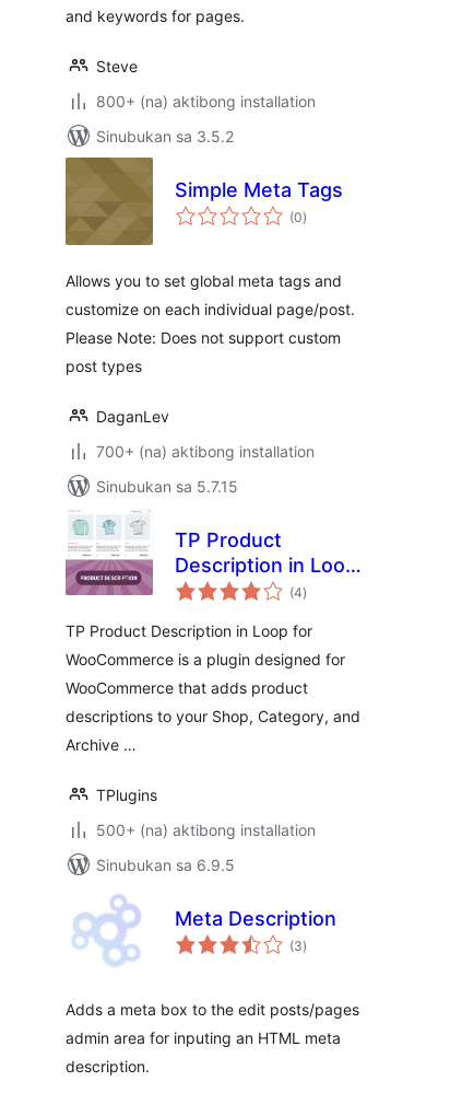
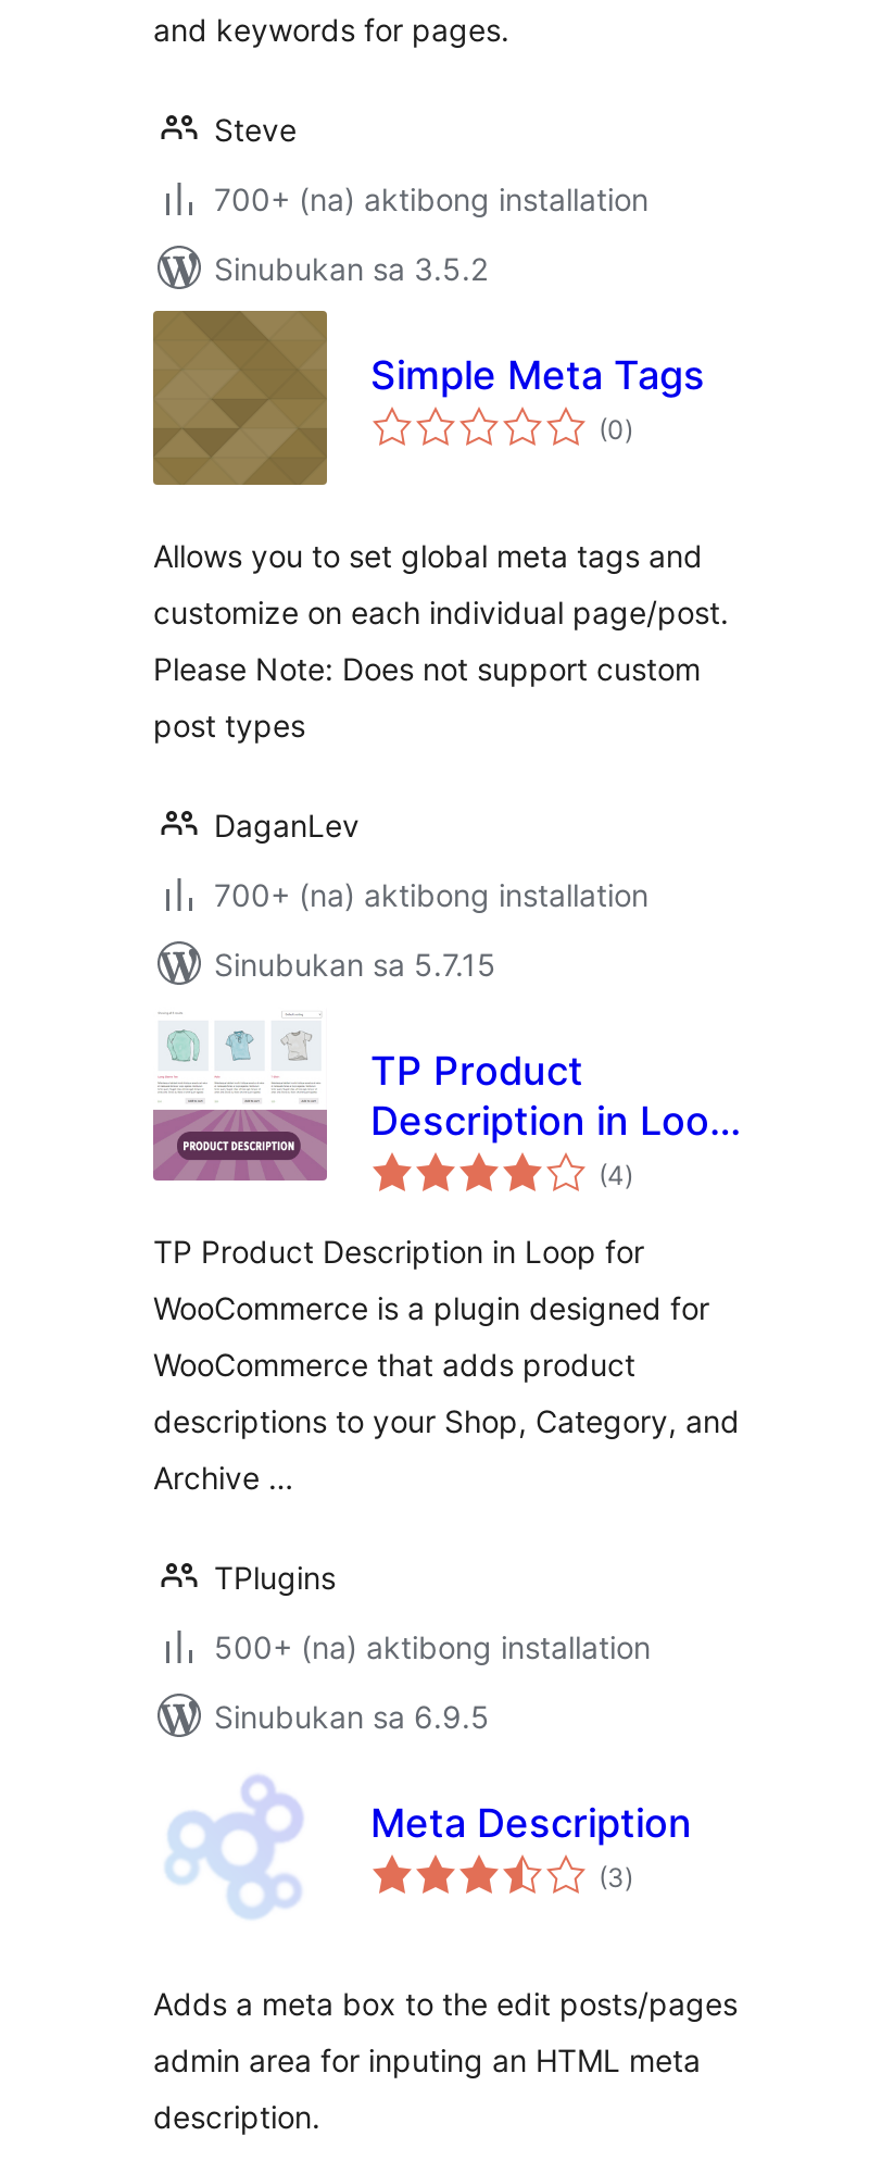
- 800+ (na) aktibong installation
+ 700+ (na) aktibong installation
